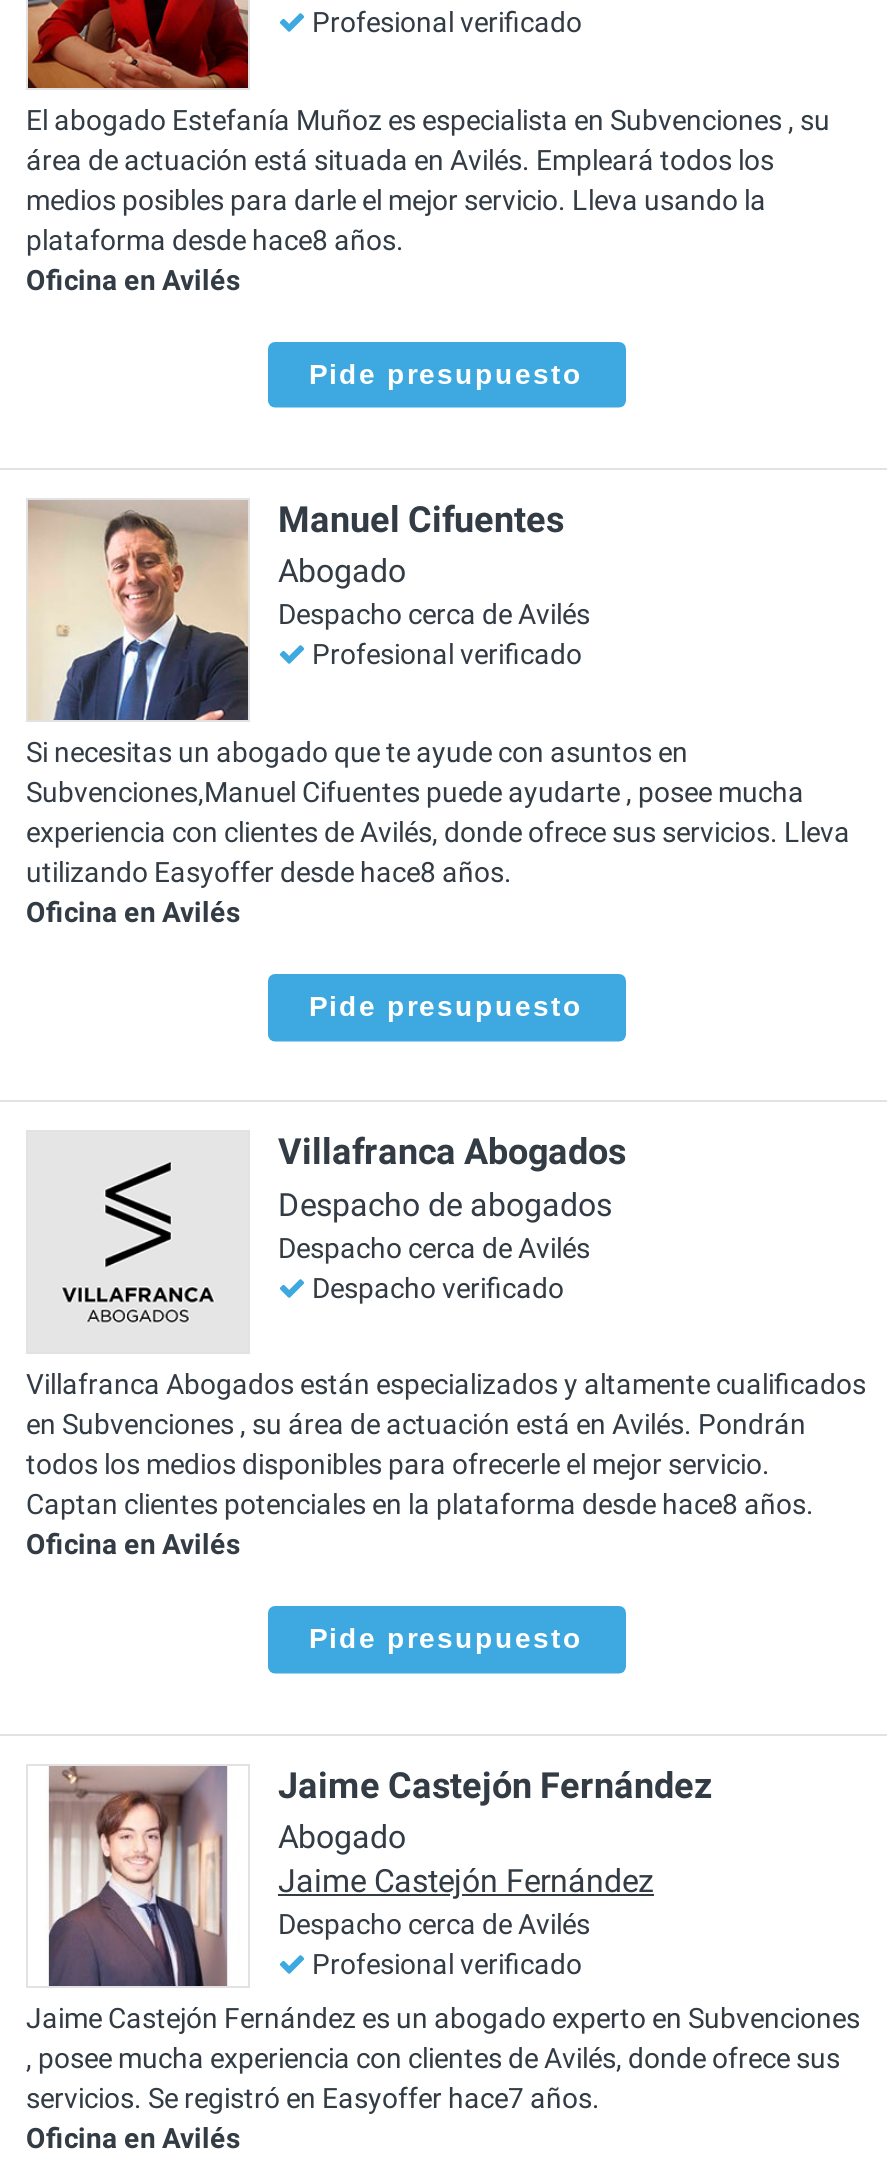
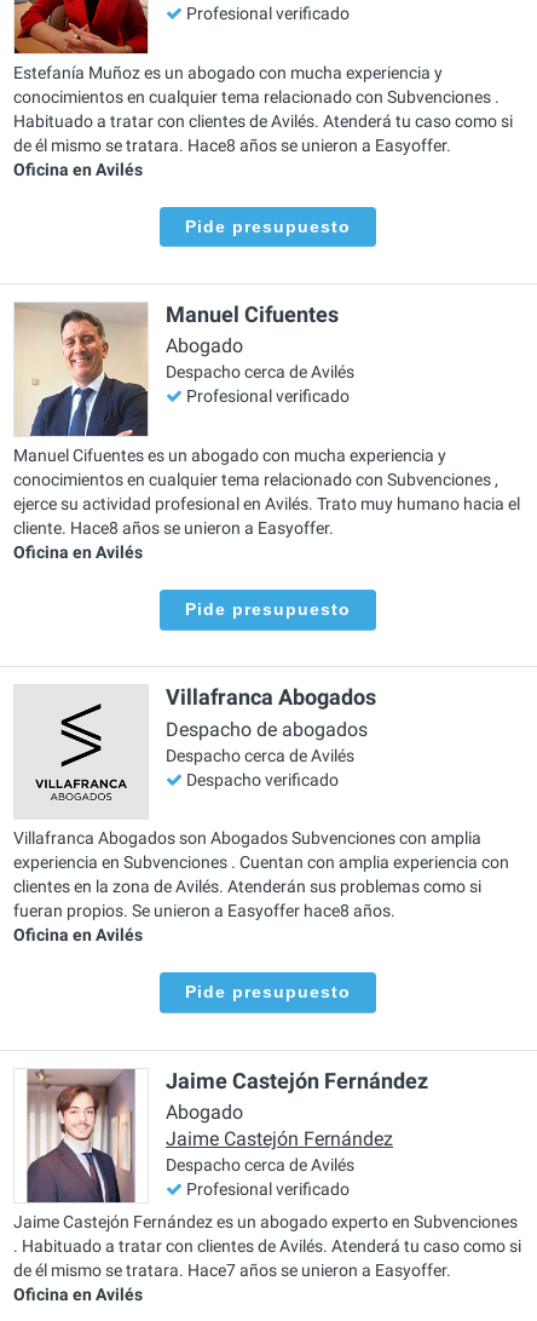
- El abogado Estefanía Muñoz es especialista en Subvenciones , su
- área de actuación está situada en Avilés. Empleará todos los
- medios posibles para darle el mejor servicio. Lleva usando la
- plataforma desde hace8 años.
+ Estefanía Muñoz es un abogado con mucha experiencia y
+ conocimientos en cualquier tema relacionado con Subvenciones .
+ Habituado a tratar con clientes de Avilés. Atenderá tu caso como si
+ de él mismo se tratara. Hace8 años se unieron a Easyoffer.

- Si necesitas un abogado que te ayude con asuntos en
- Subvenciones,Manuel Cifuentes puede ayudarte , posee mucha
- experiencia con clientes de Avilés, donde ofrece sus servicios. Lleva
- utilizando Easyoffer desde hace8 años.
+ Manuel Cifuentes es un abogado con mucha experiencia y
+ conocimientos en cualquier tema relacionado con Subvenciones ,
+ ejerce su actividad profesional en Avilés. Trato muy humano hacia el
+ cliente. Hace8 años se unieron a Easyoffer.

- Villafranca Abogados están especializados y altamente cualificados
- en Subvenciones , su área de actuación está en Avilés. Pondrán
- todos los medios disponibles para ofrecerle el mejor servicio.
- Captan clientes potenciales en la plataforma desde hace8 años.
+ Villafranca Abogados son Abogados Subvenciones con amplia
+ experiencia en Subvenciones . Cuentan con amplia experiencia con
+ clientes en la zona de Avilés. Atenderán sus problemas como si
+ fueran propios. Se unieron a Easyoffer hace8 años.

- , posee mucha experiencia con clientes de Avilés, donde ofrece sus
- servicios. Se registró en Easyoffer hace7 años.
+ . Habituado a tratar con clientes de Avilés. Atenderá tu caso como si
+ de él mismo se tratara. Hace7 años se unieron a Easyoffer.
